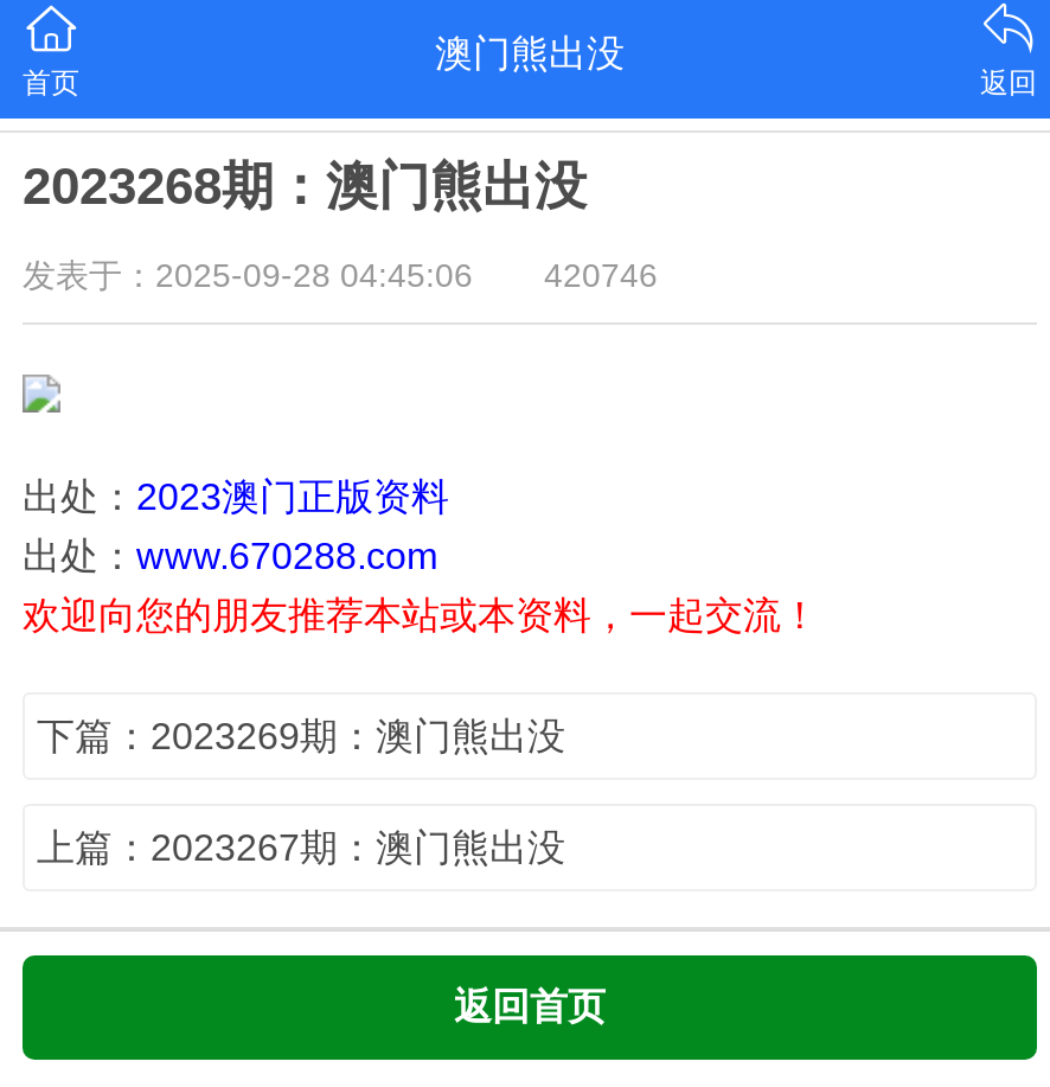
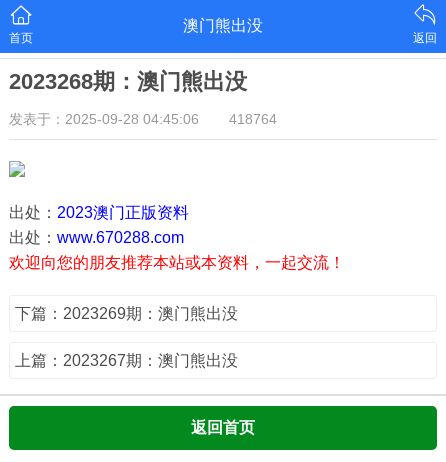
- 发表于：2025-09-28 04:45:06 420746
+ 发表于：2025-09-28 04:45:06 418764
